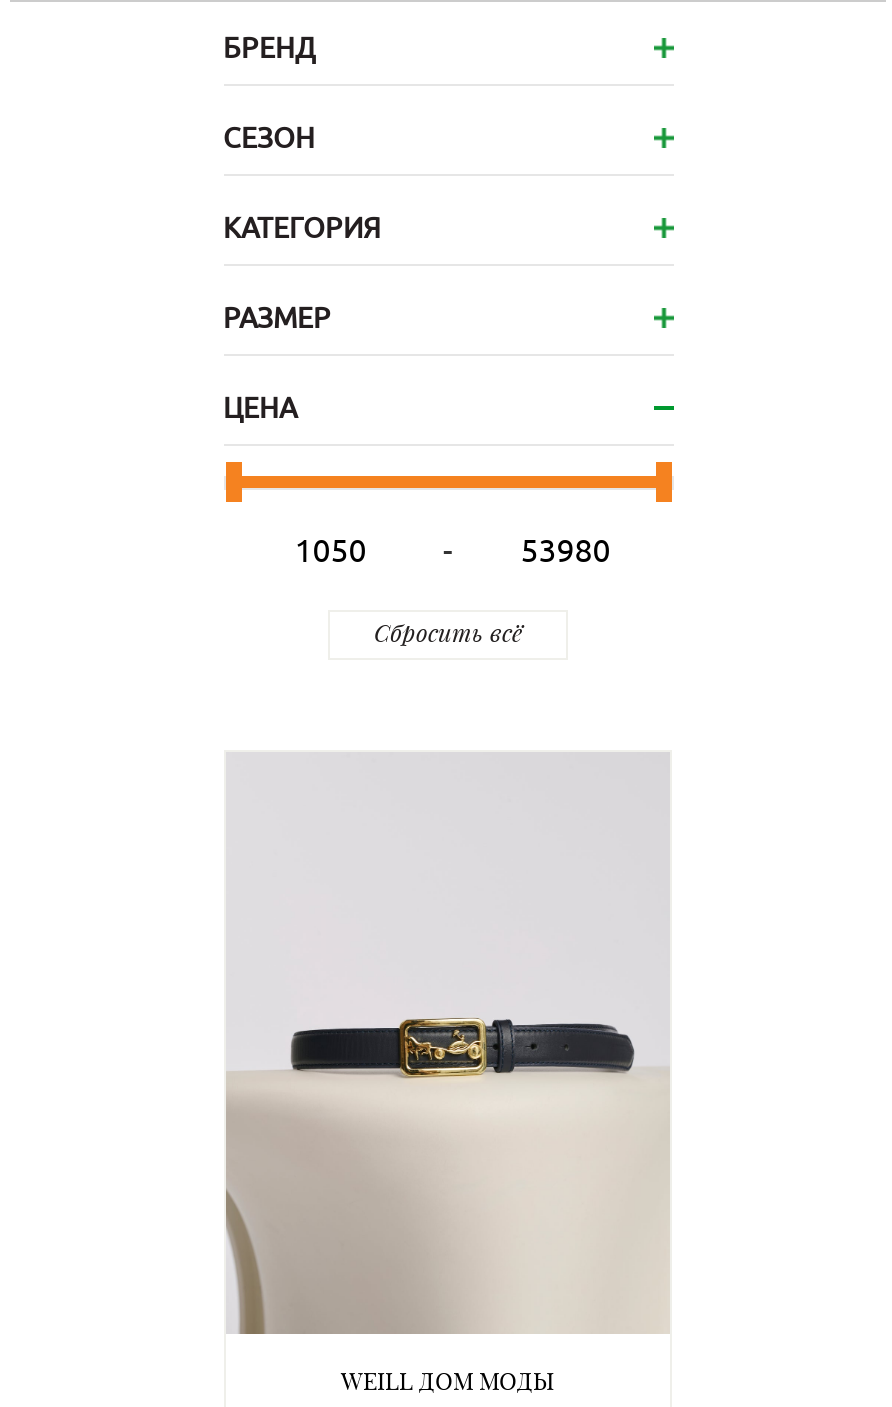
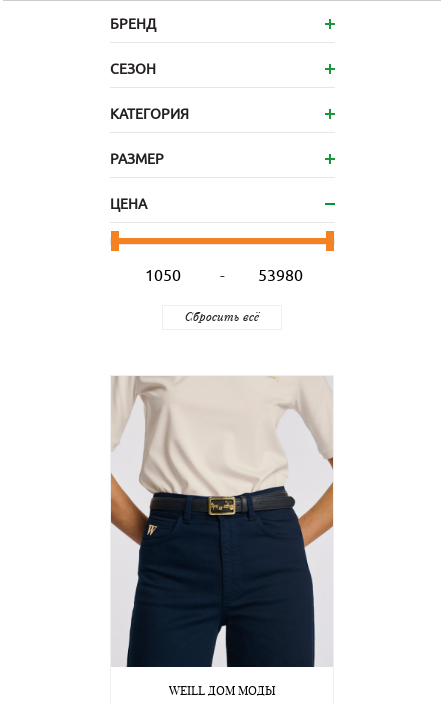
- [image]
+ [image]
